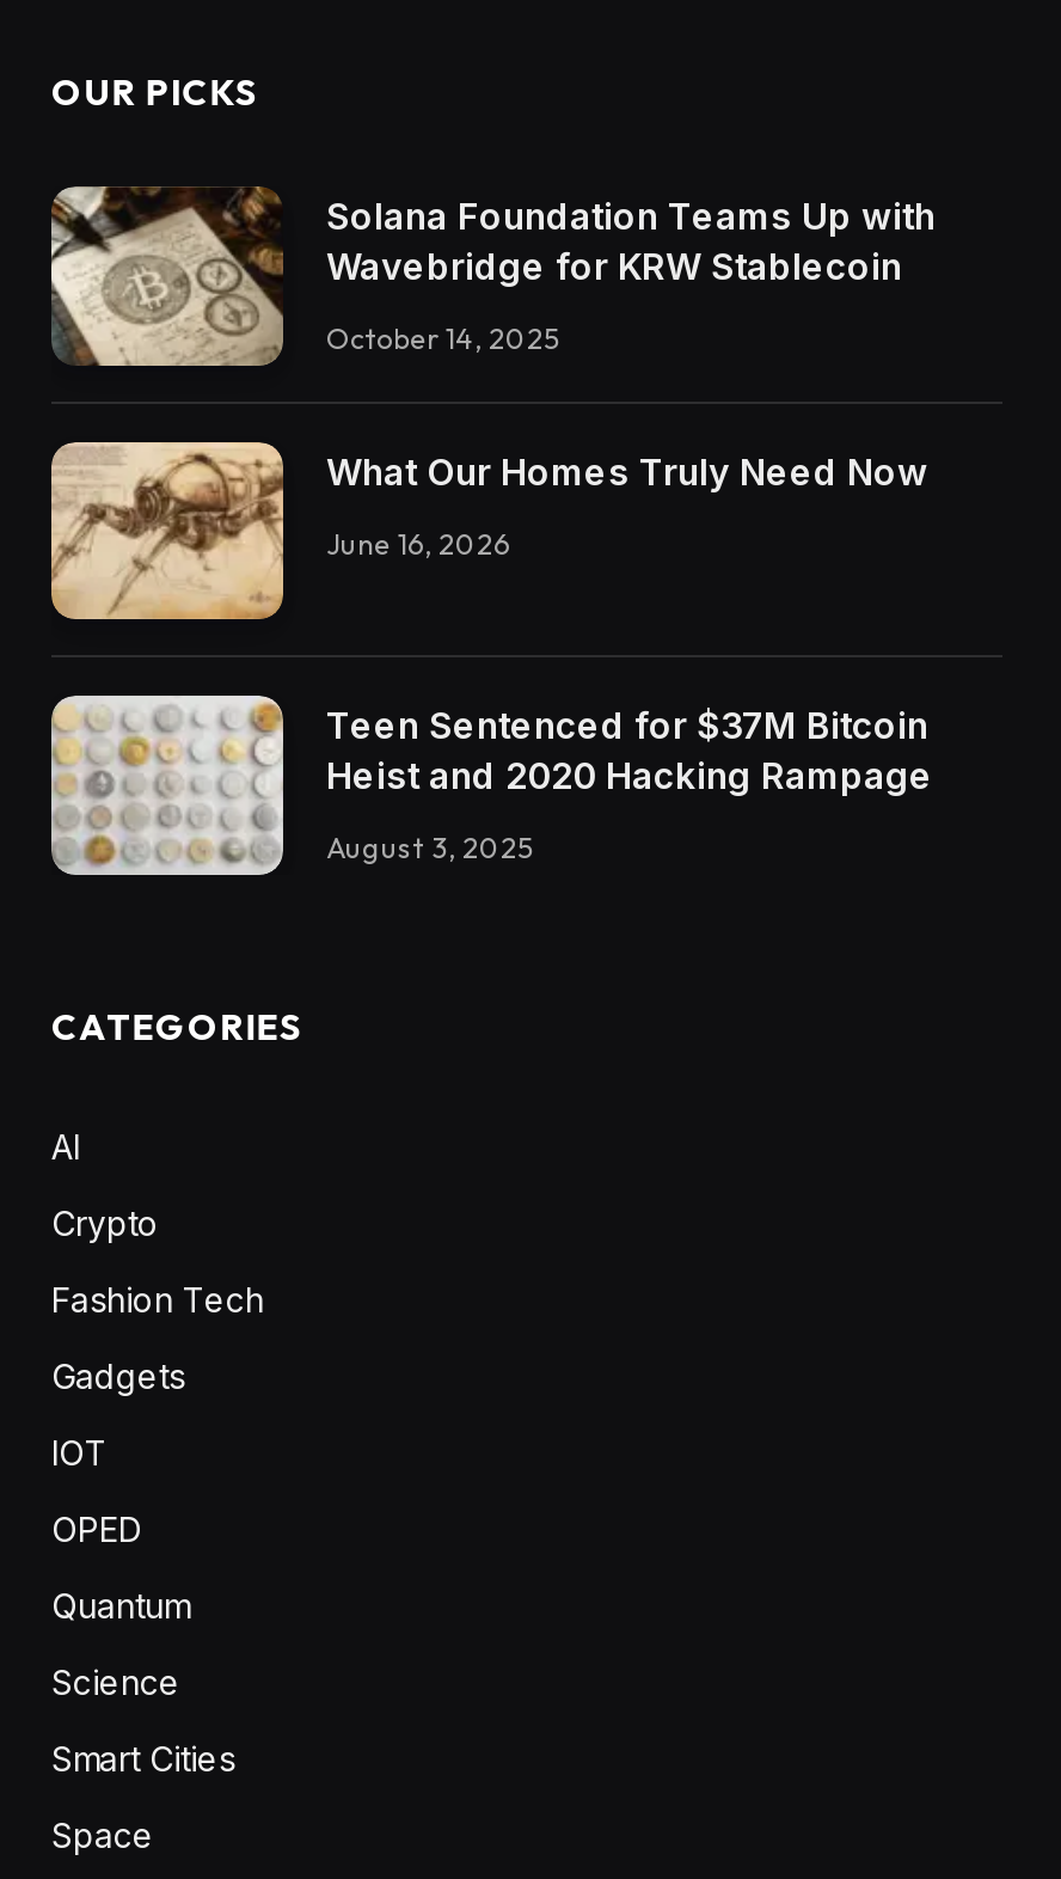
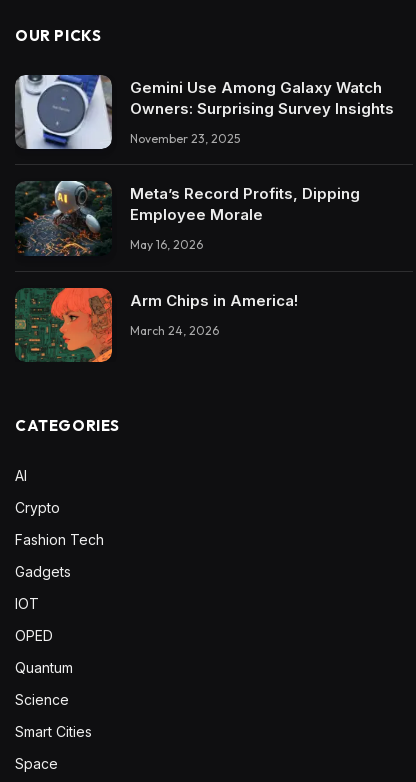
- [image]
- Solana Foundation Teams Up with
- Wavebridge for KRW Stablecoin
+ [image]
+ Gemini Use Among Galaxy Watch
+ Owners: Surprising Survey Insights

- October 14, 2025
+ November 23, 2025

- [image]
- What Our Homes Truly Need Now
+ [image]
+ Meta’s Record Profits, Dipping
+ Employee Morale

- June 16, 2026
+ May 16, 2026

- [image]
- Teen Sentenced for $37M Bitcoin
- Heist and 2020 Hacking Rampage
+ [image]
+ Arm Chips in America!

- August 3, 2025
+ March 24, 2026
